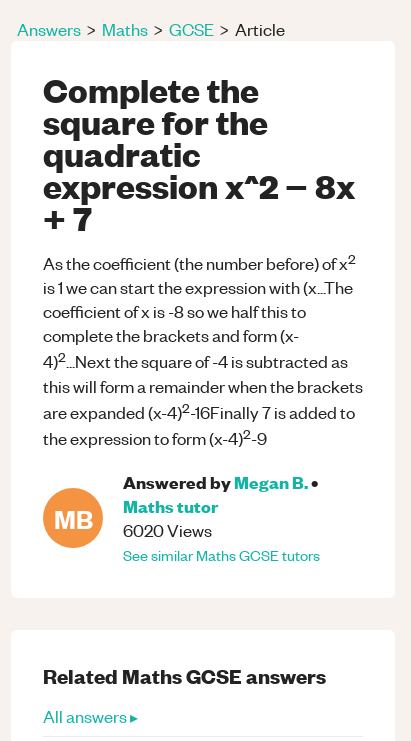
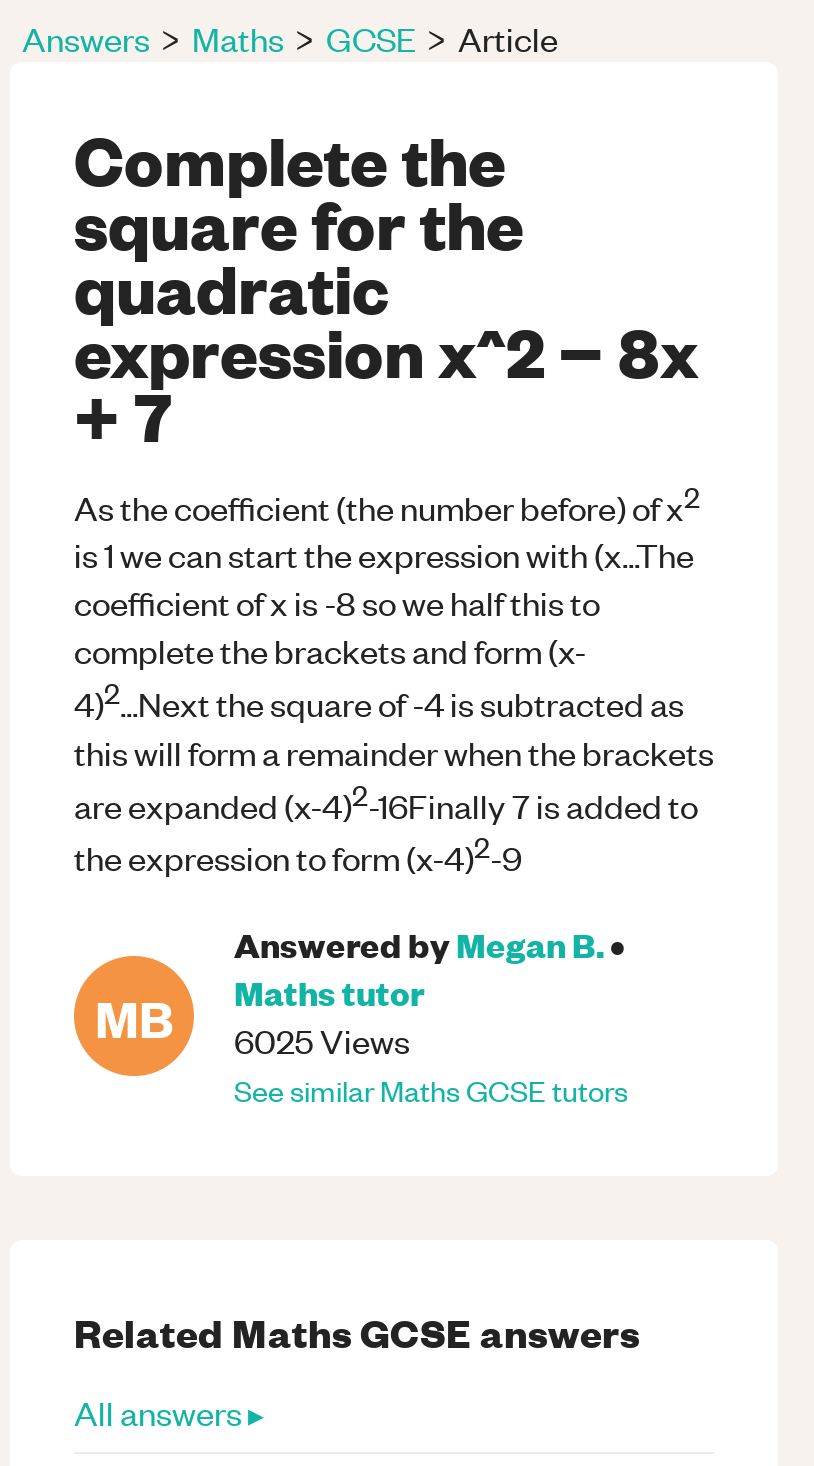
- MB 6020 Views Mathstutor
+ MB 6025 Views Mathstutor
